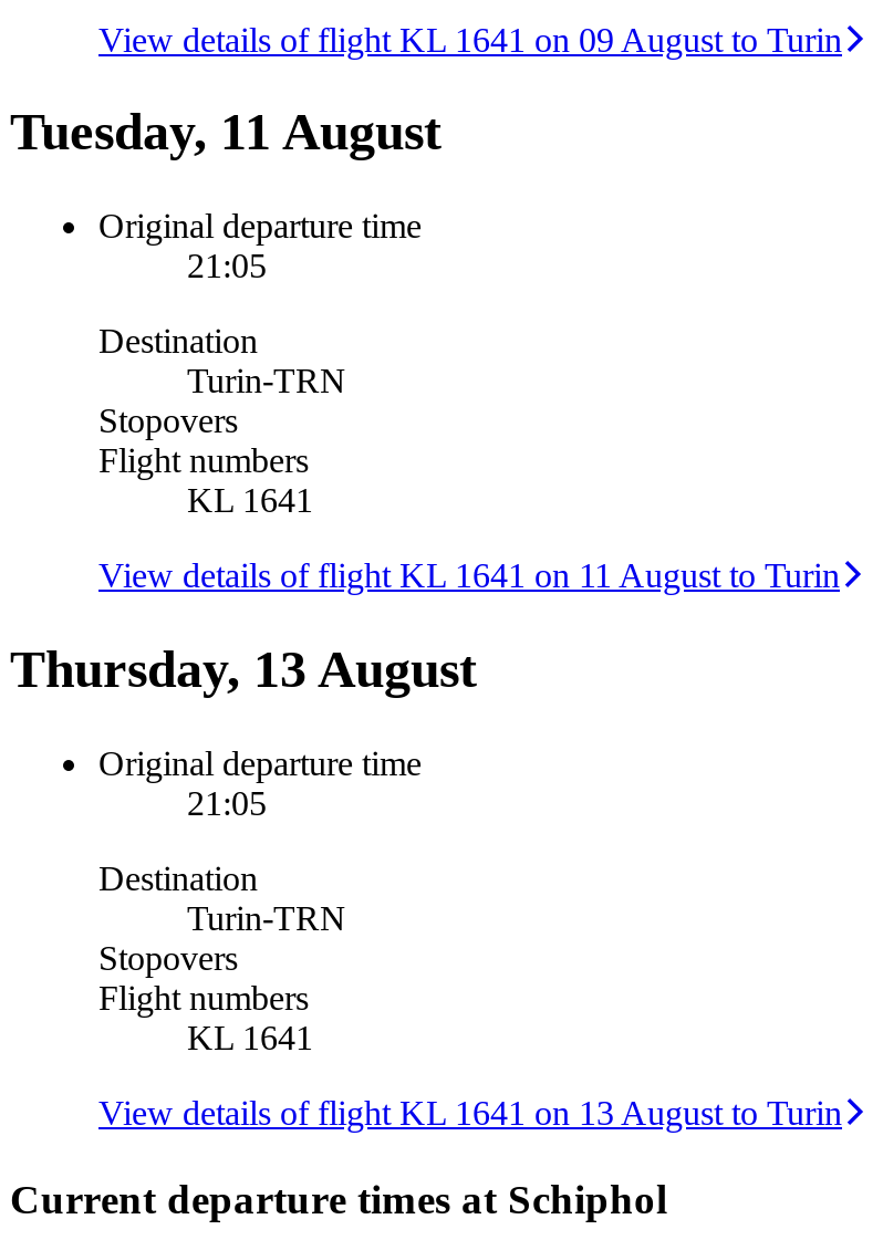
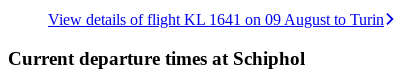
- Tuesday, 11 August
- Original departure time
- 21:05
- Destination
- Turin-TRN
- Stopovers
- Flight numbers
- KL 1641
- View details of flight KL 1641 on 11 August to Turin
- Thursday, 13 August
- Original departure time
- 21:05
- Destination
- Turin-TRN
- Stopovers
- Flight numbers
- KL 1641
- View details of flight KL 1641 on 13 August to Turin
